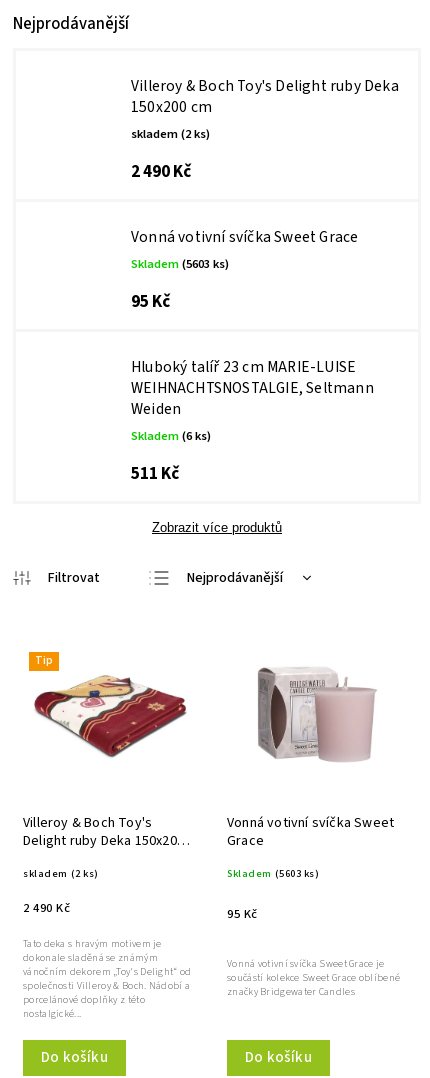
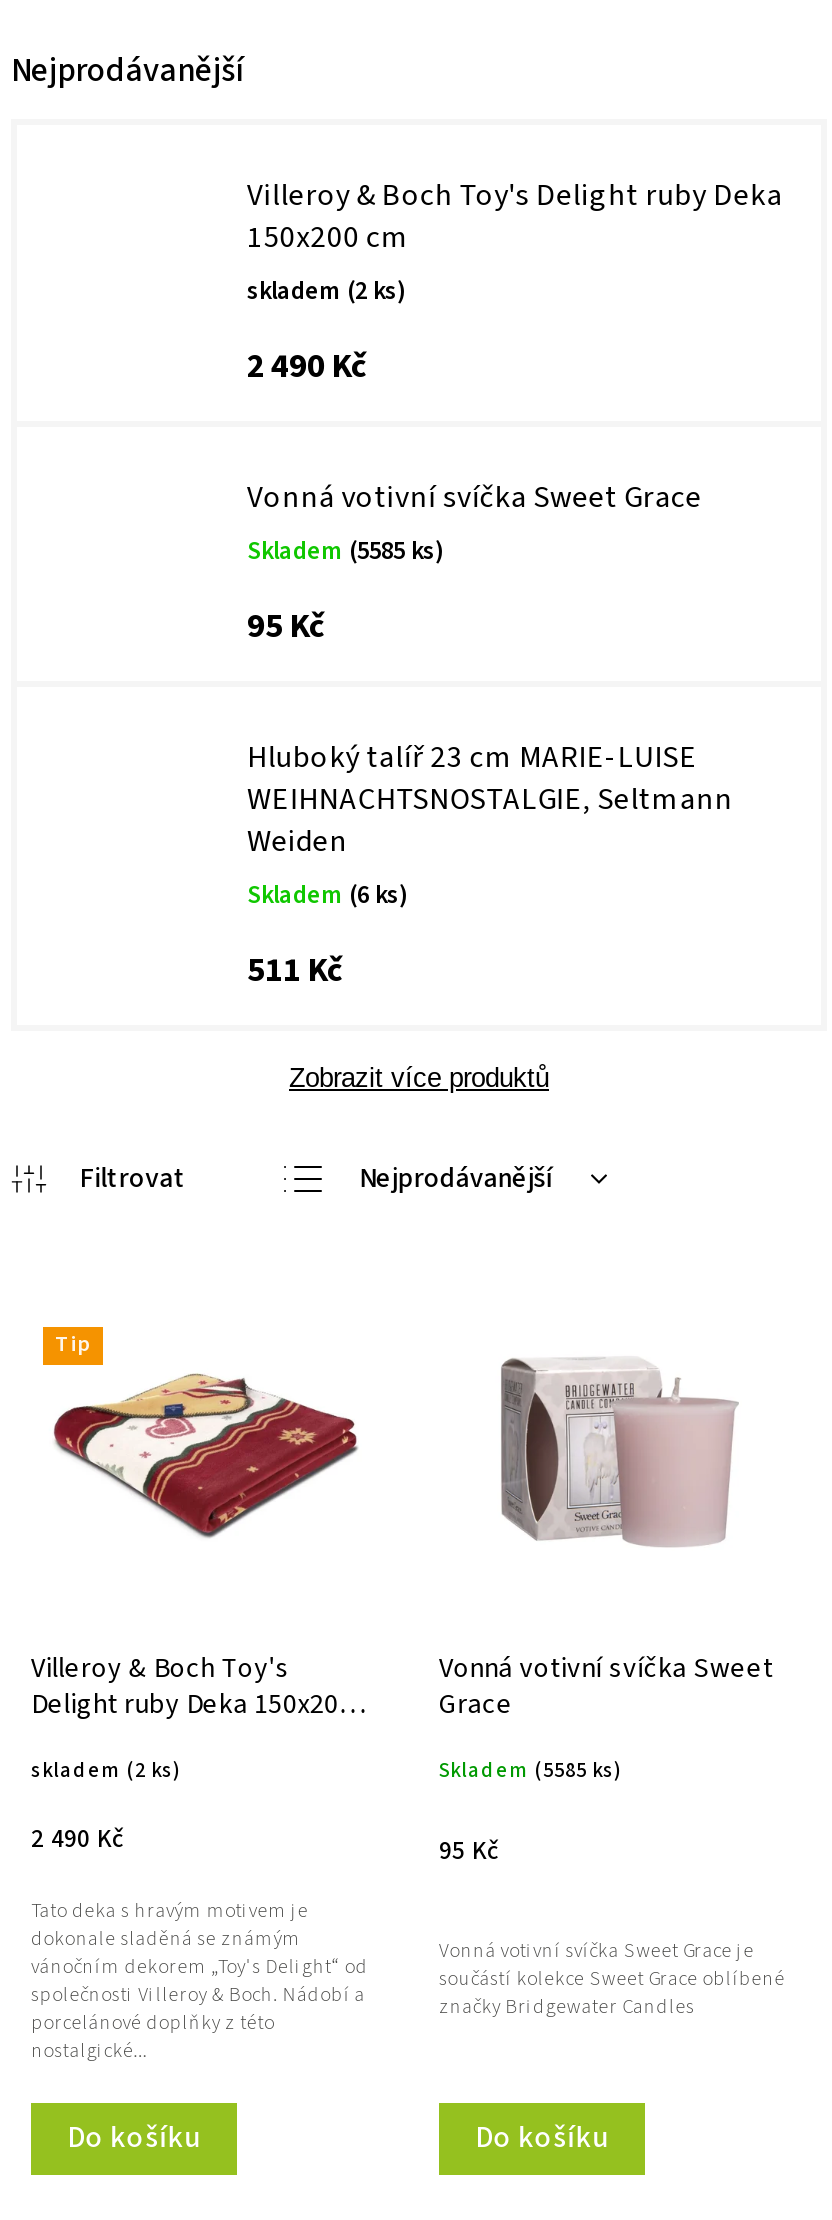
- Skladem (5603 ks)
+ Skladem (5585 ks)

- Skladem (5603 ks)
+ Skladem (5585 ks)
